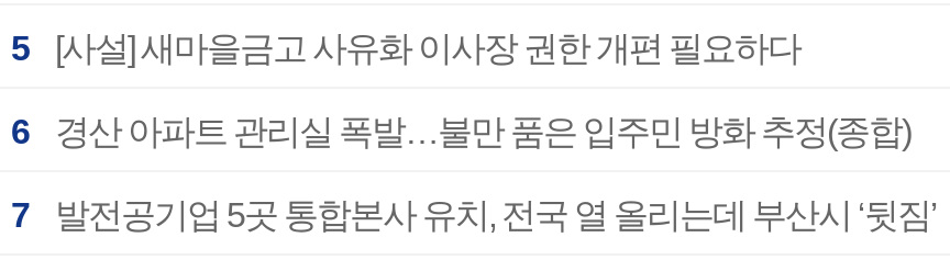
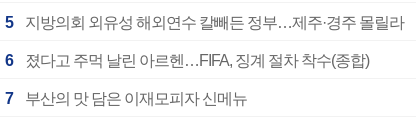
- [사설] 새마을금고 사유화 이사장 권한 개편 필요하다
+ 지방의회 외유성 해외연수 칼빼든 정부…제주·경주 몰릴라

- 경산 아파트 관리실 폭발…불만 품은 입주민 방화 추정(종합)
+ 졌다고 주먹 날린 아르헨…FIFA, 징계 절차 착수(종합)

- 발전공기업 5곳 통합본사 유치, 전국 열 올리는데 부산시 ‘뒷짐’
+ 부산의 맛 담은 이재모피자 신메뉴
